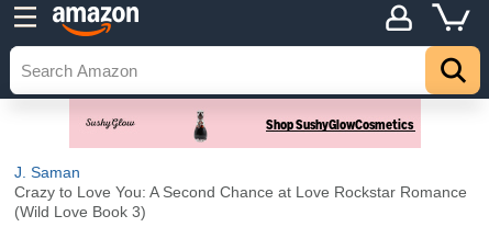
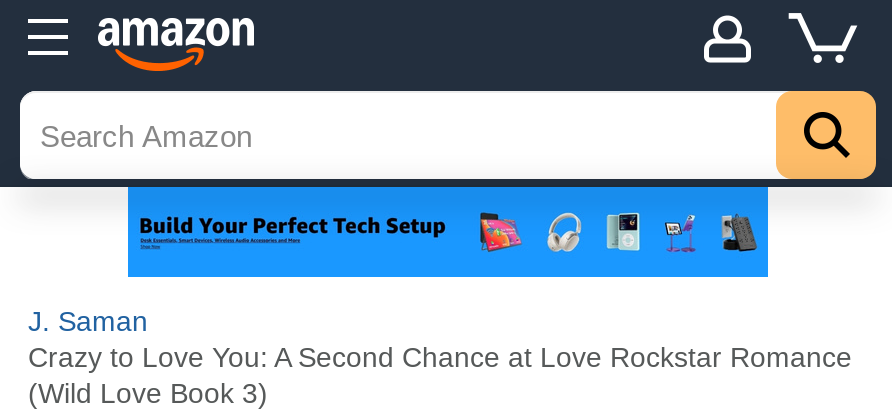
- [image]
+ [image]
